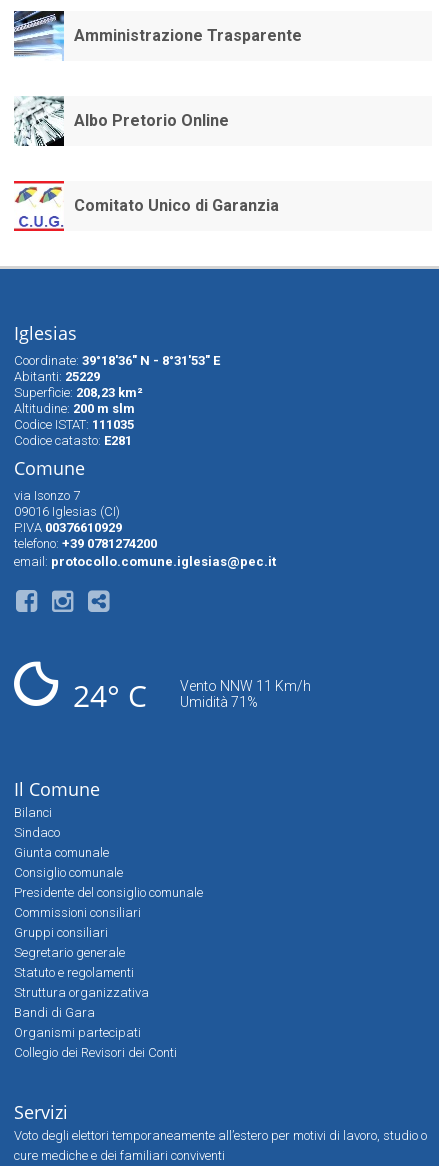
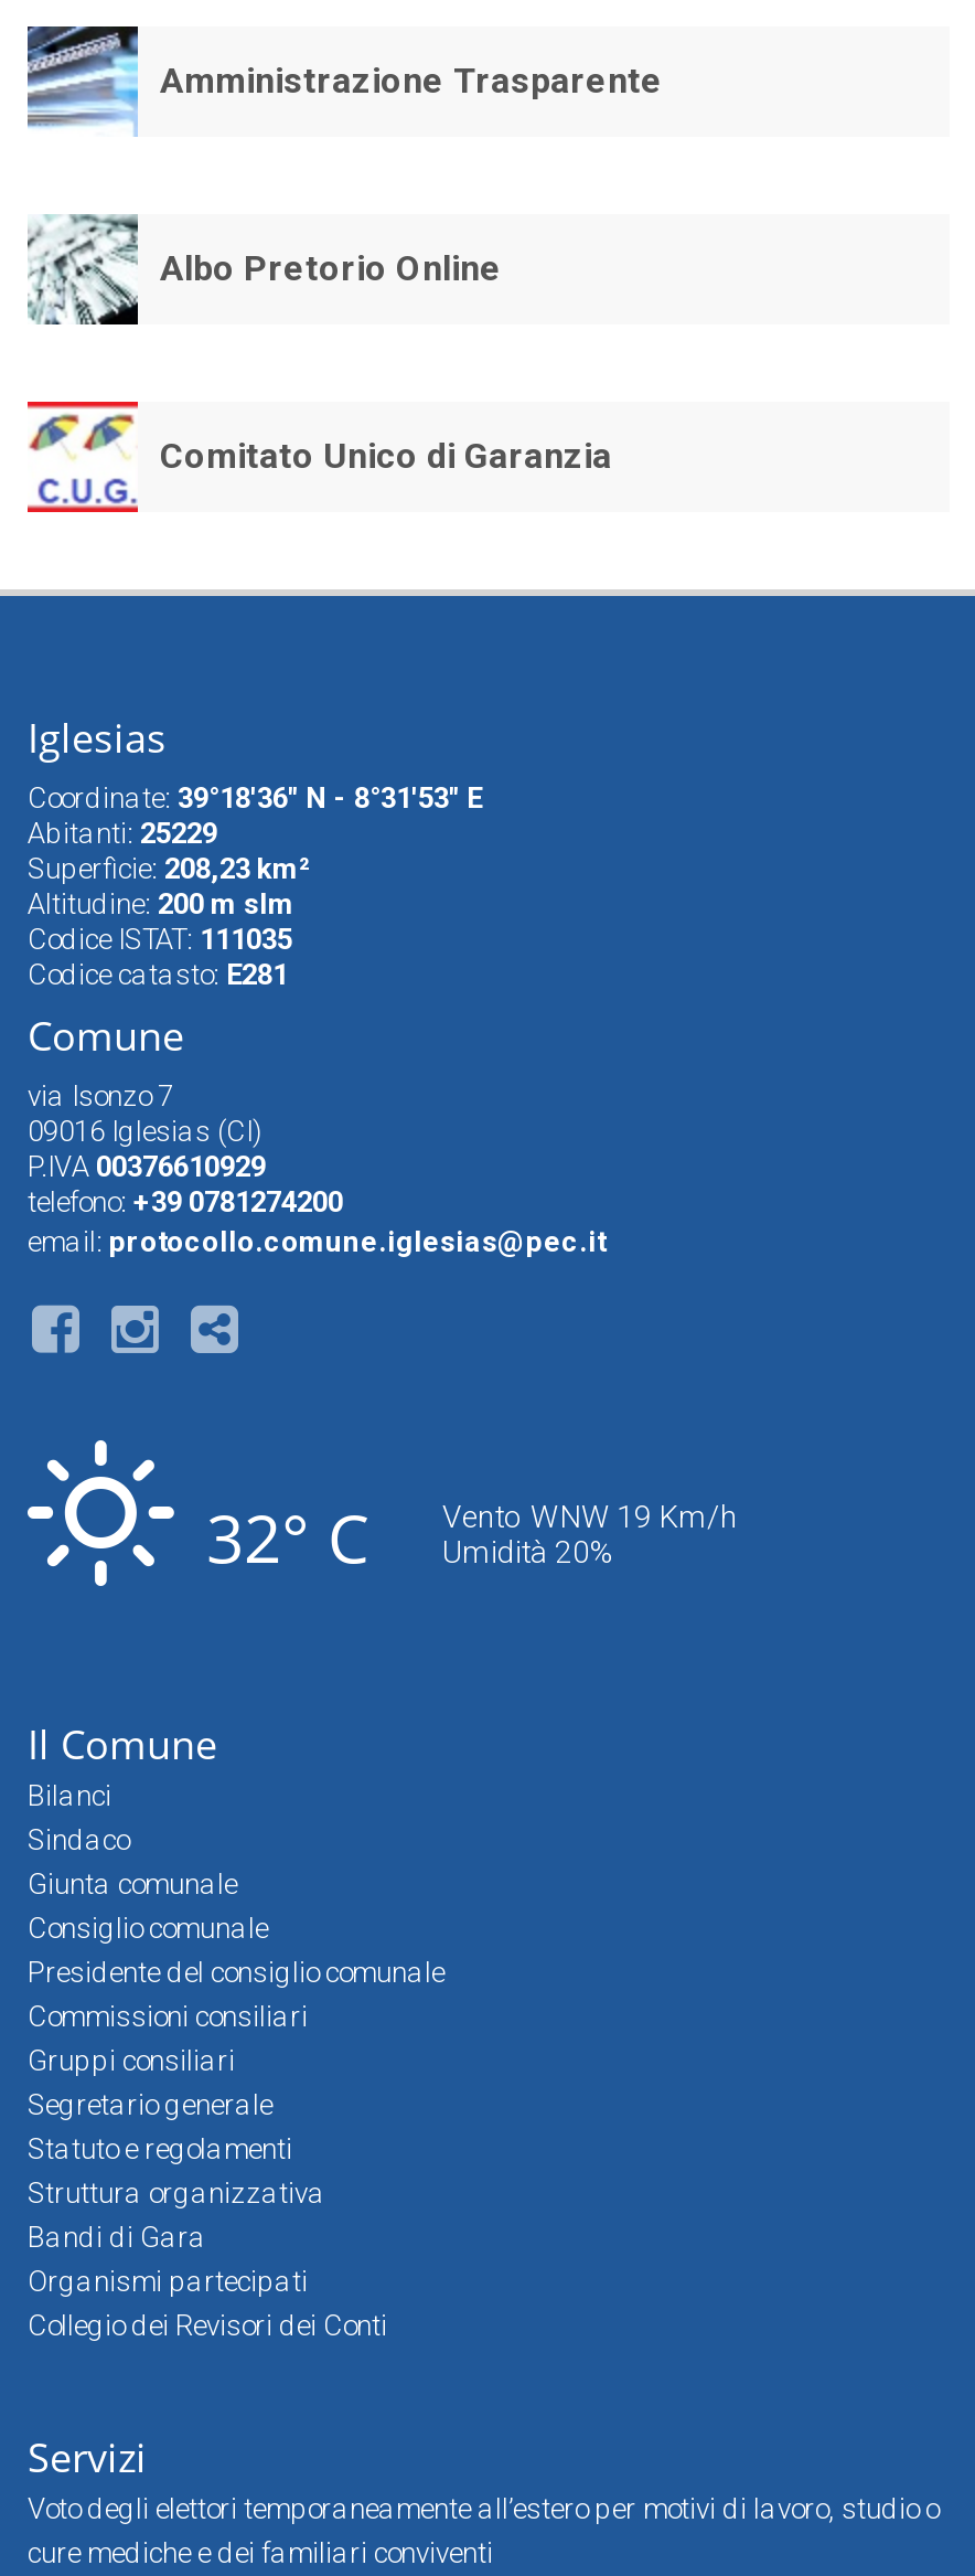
- [image]
- 24° C
+ [image]
+ 32° C

- Vento NNW 11 Km/h
+ Vento WNW 19 Km/h

- Umidità 71%
+ Umidità 20%
